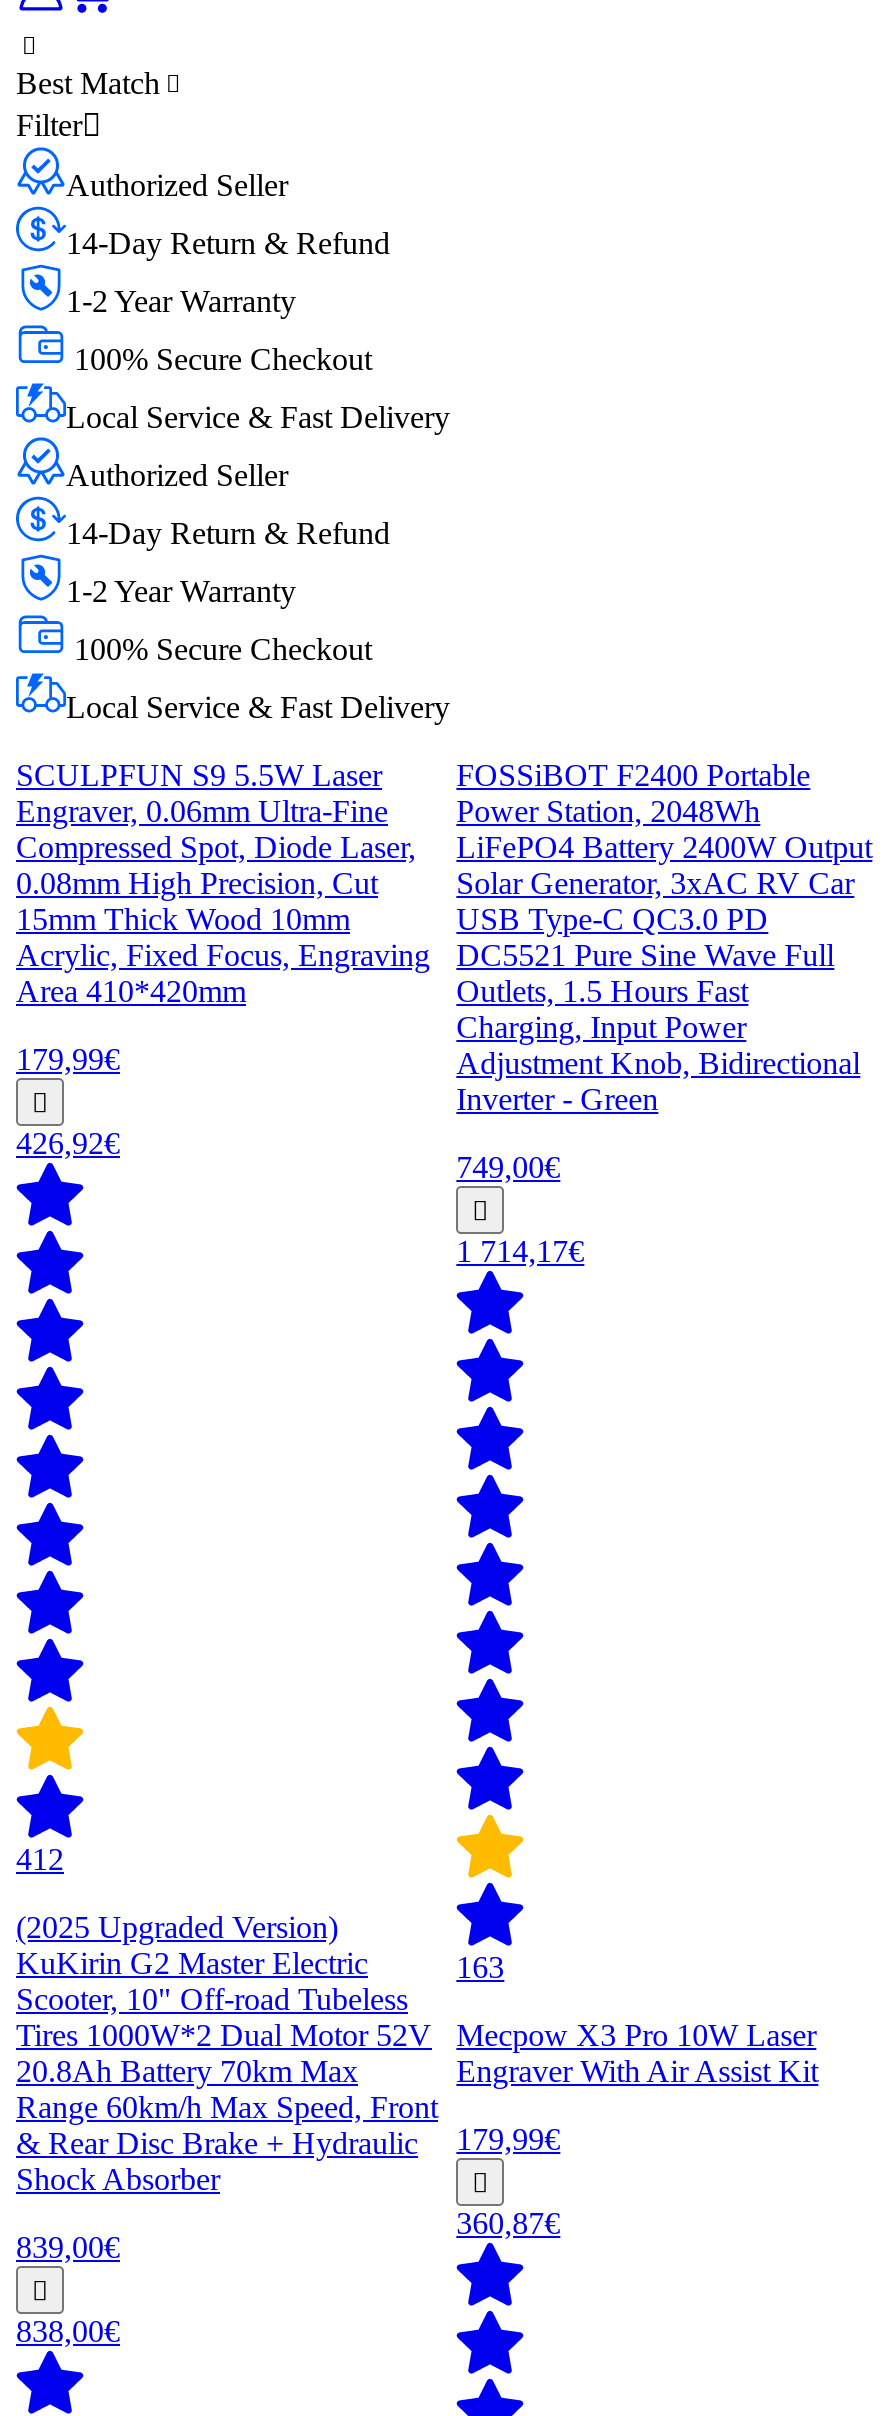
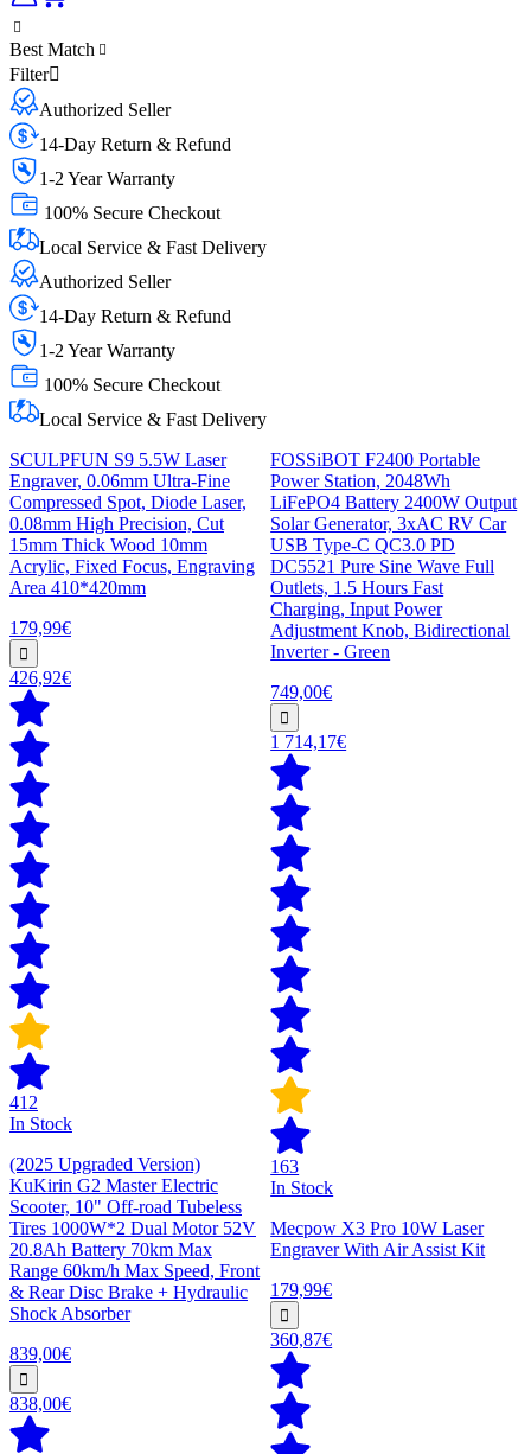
+ In Stock

+ In Stock
